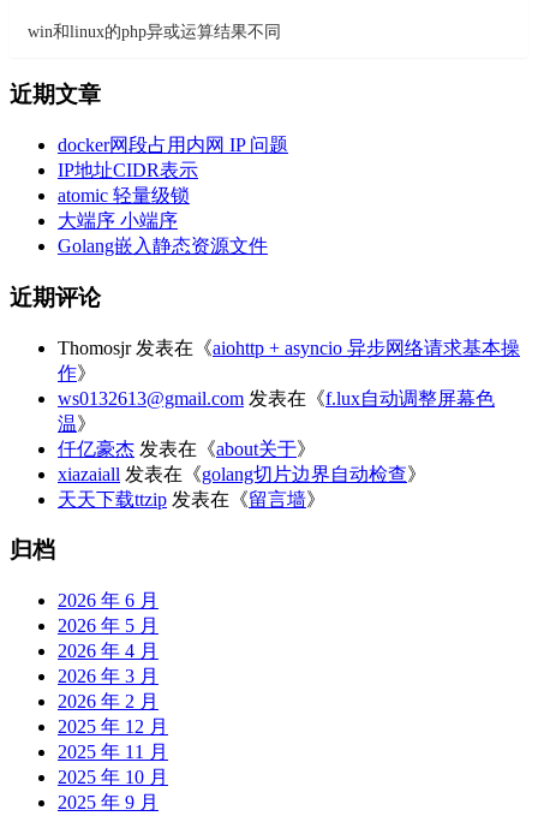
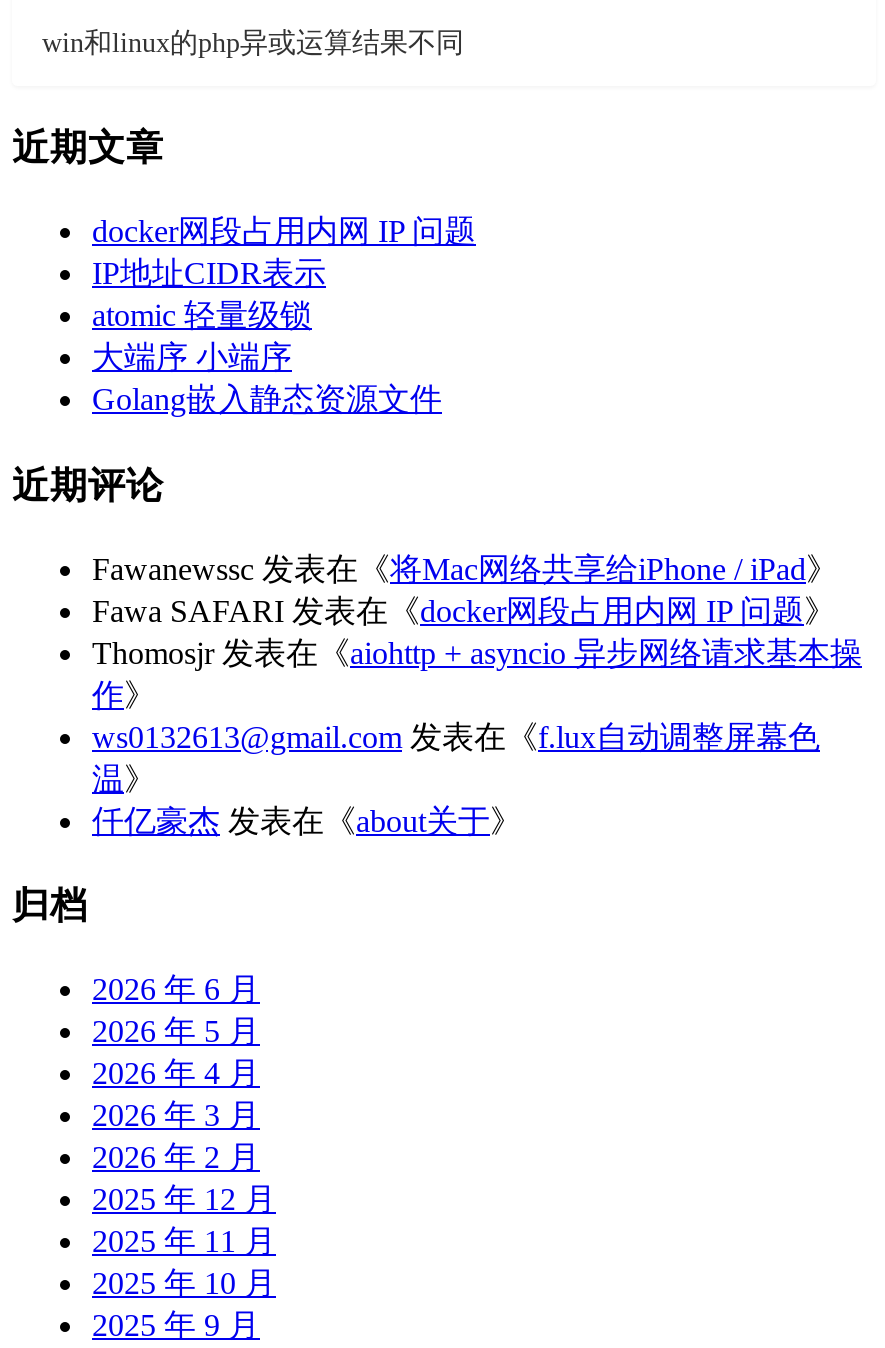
+ Fawanewssc发表在《将Mac网络共享给iPhone / iPad》
+ Fawa SAFARI发表在《docker网段占用内网 IP 问题》

moved down: Thomosjr发表在《aiohttp + asyncio 异步网络请求基本操 | 作》 | ws0132613@gmail.com发表在《f.lux自动调整屏幕色 | 温》 | 仟亿豪杰发表在《about关于》

- xiazaiall发表在《golang切片边界自动检查》
- 天天下载ttzip发表在《留言墙》
